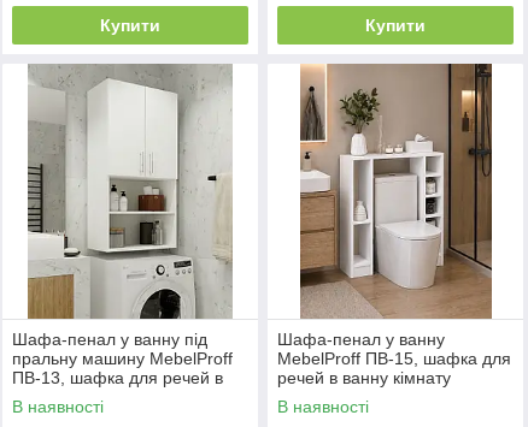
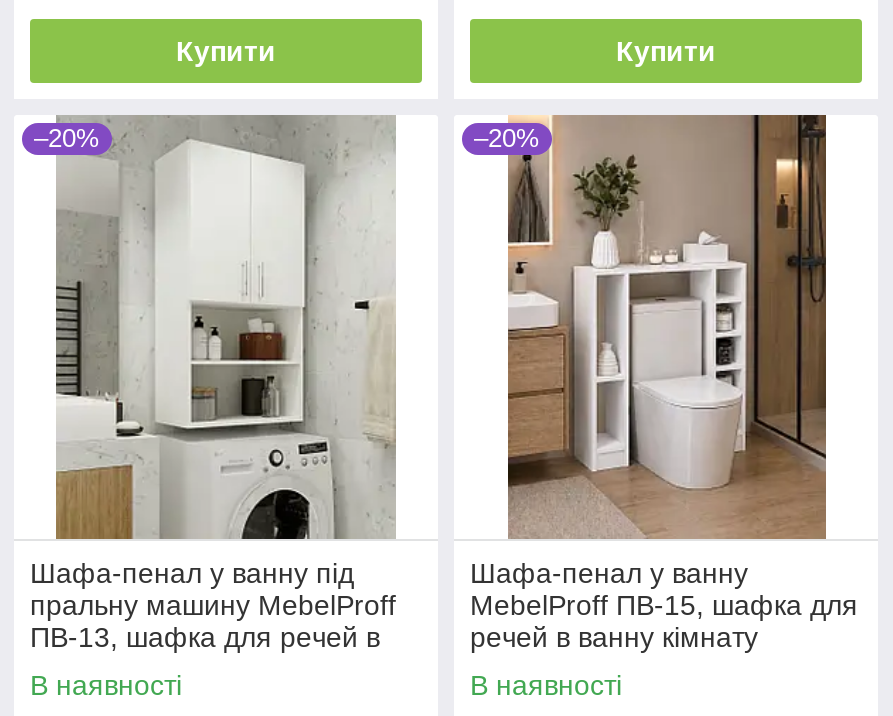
+ –20%

+ –20%
